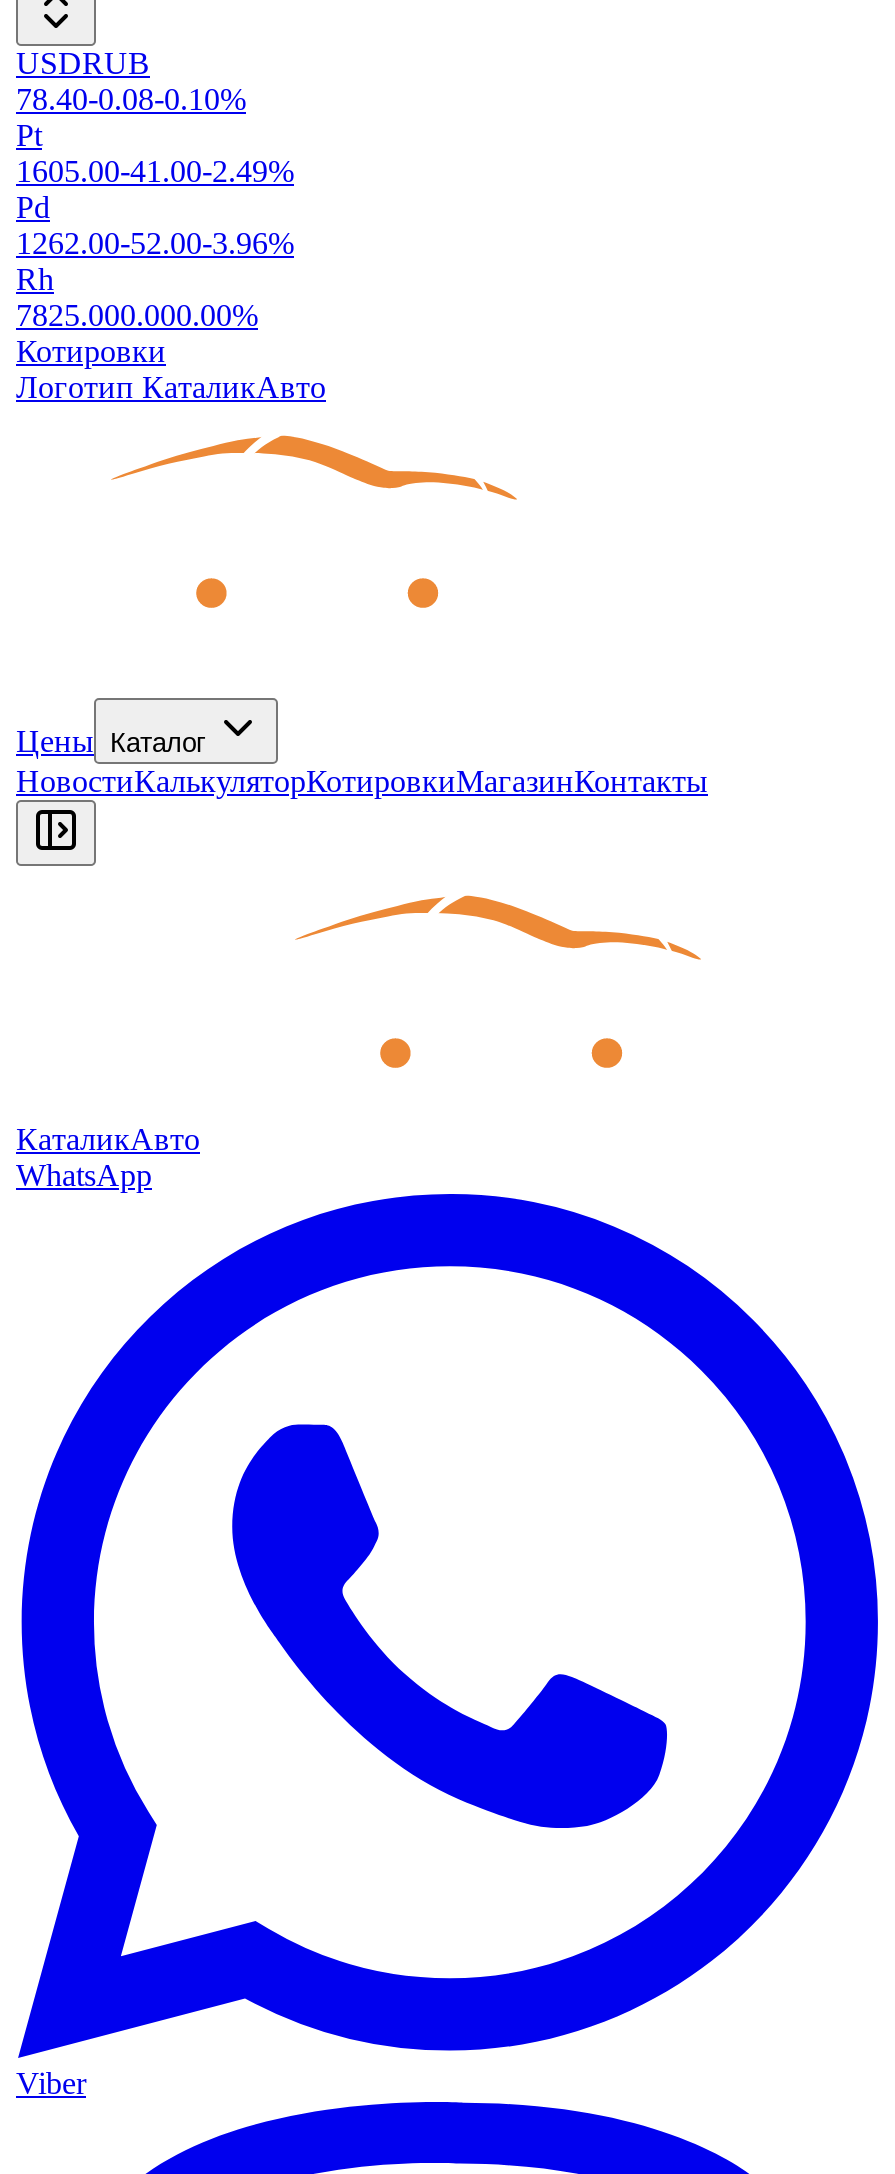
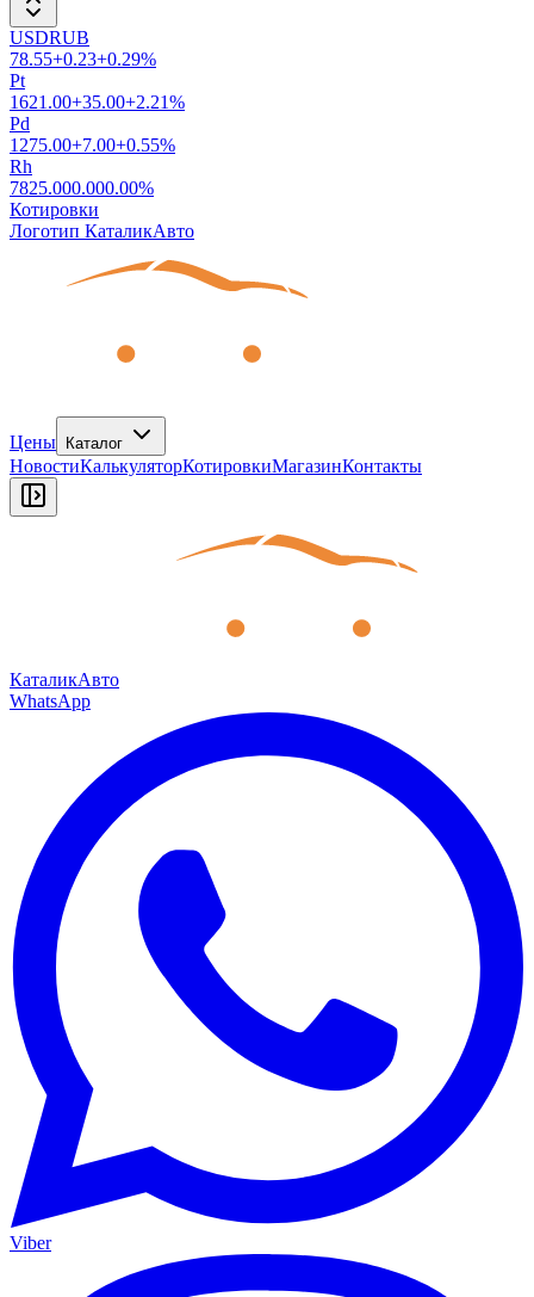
- 78.40-0.08-0.10%
+ 78.55+0.23+0.29%

- 1605.00-41.00-2.49%
+ 1621.00+35.00+2.21%

- 1262.00-52.00-3.96%
+ 1275.00+7.00+0.55%
